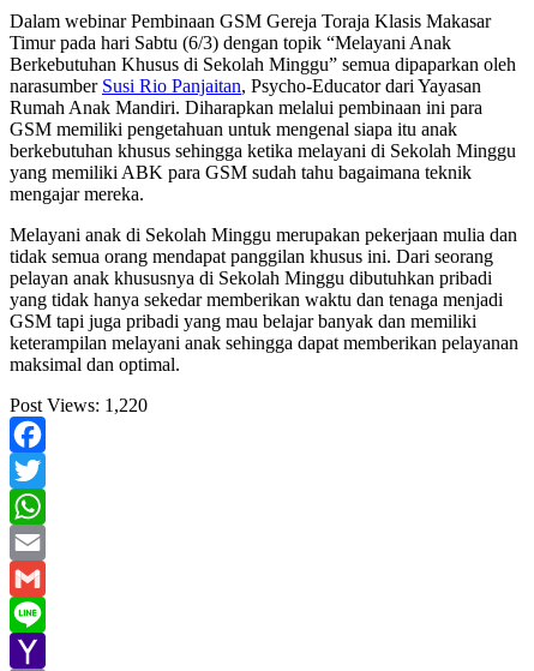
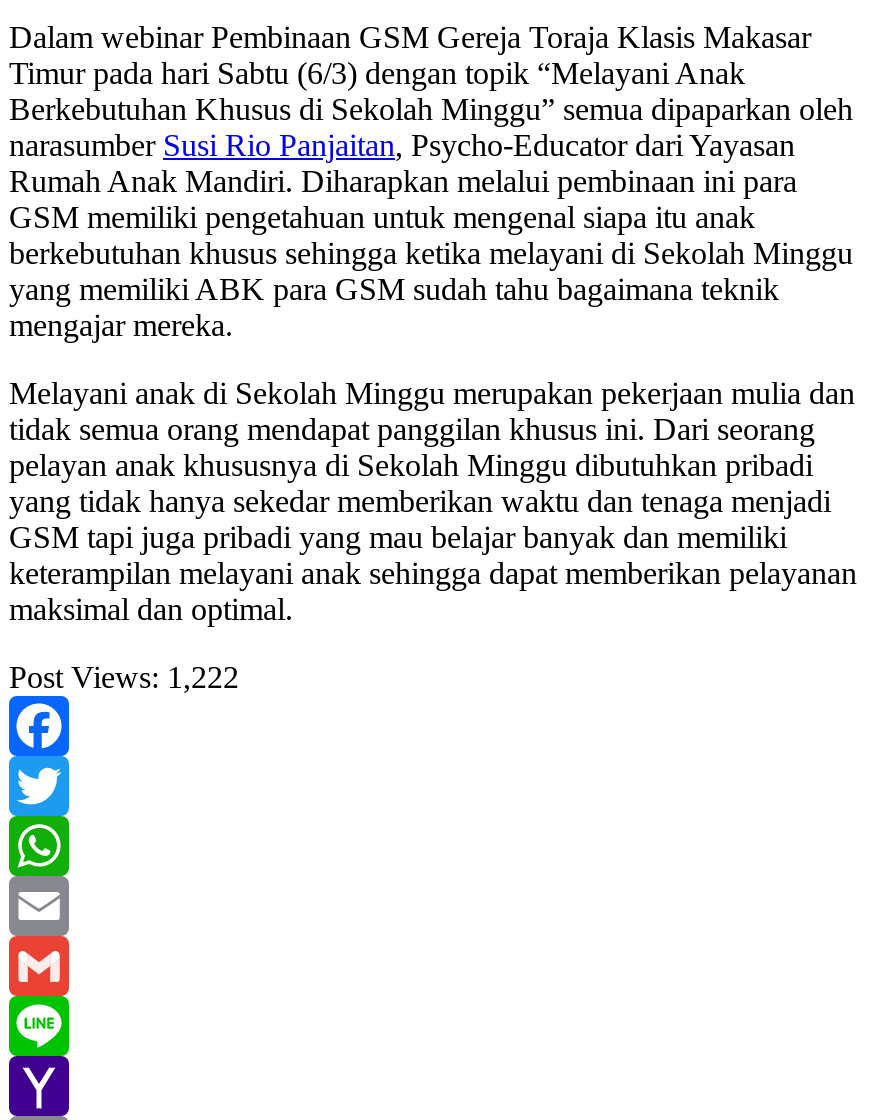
- Post Views: 1,220
+ Post Views: 1,222
